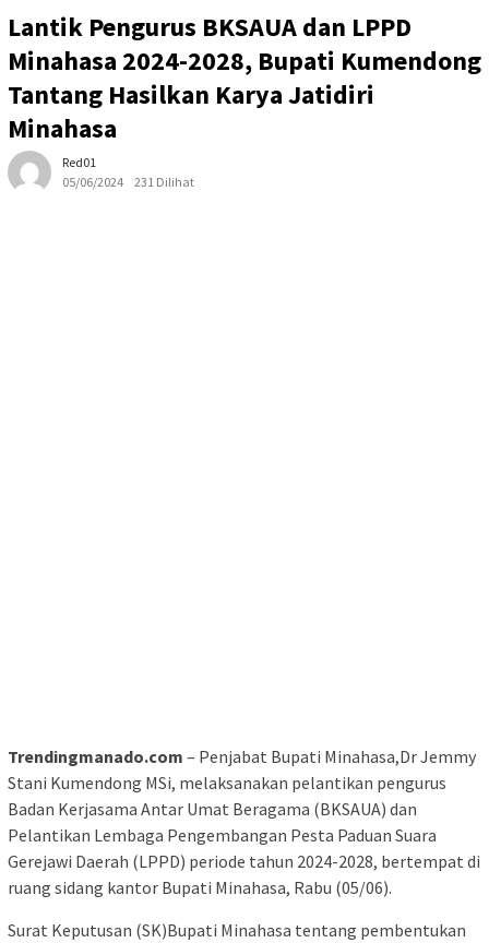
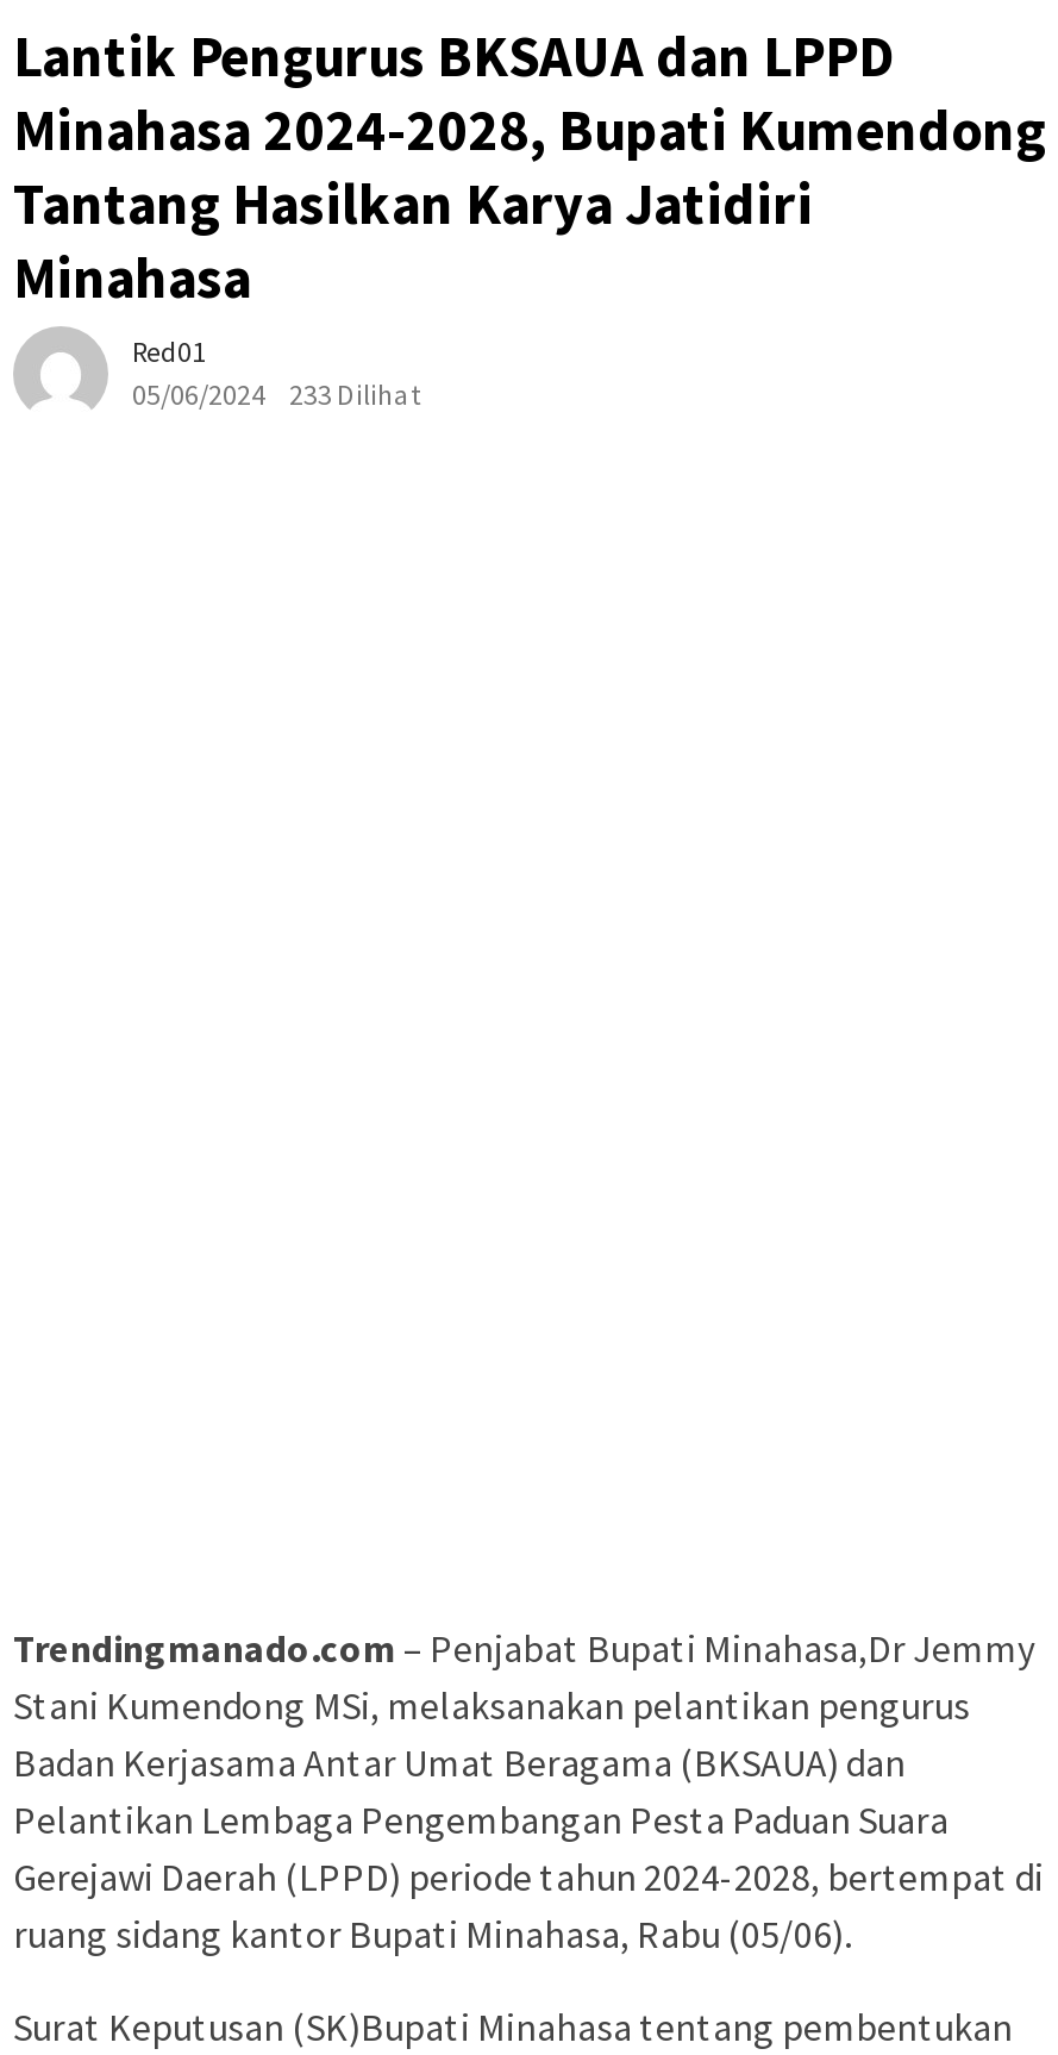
- 05/06/2024 231 Dilihat
+ 05/06/2024 233 Dilihat
